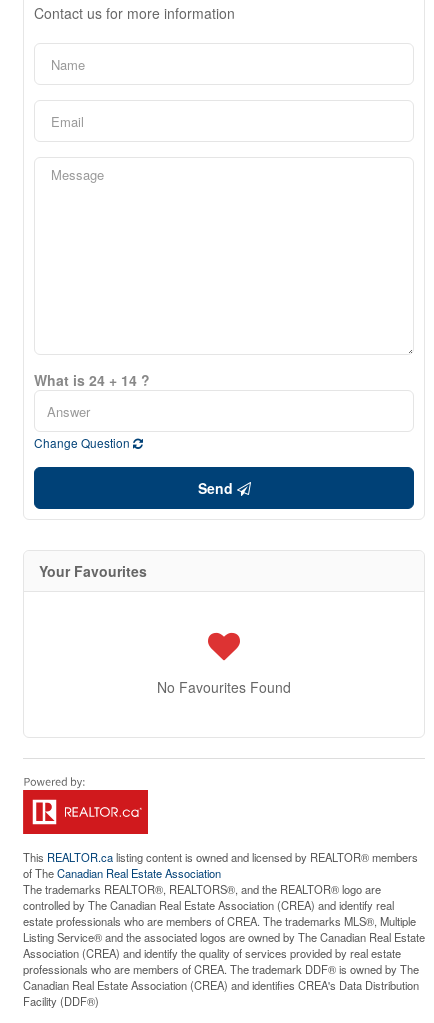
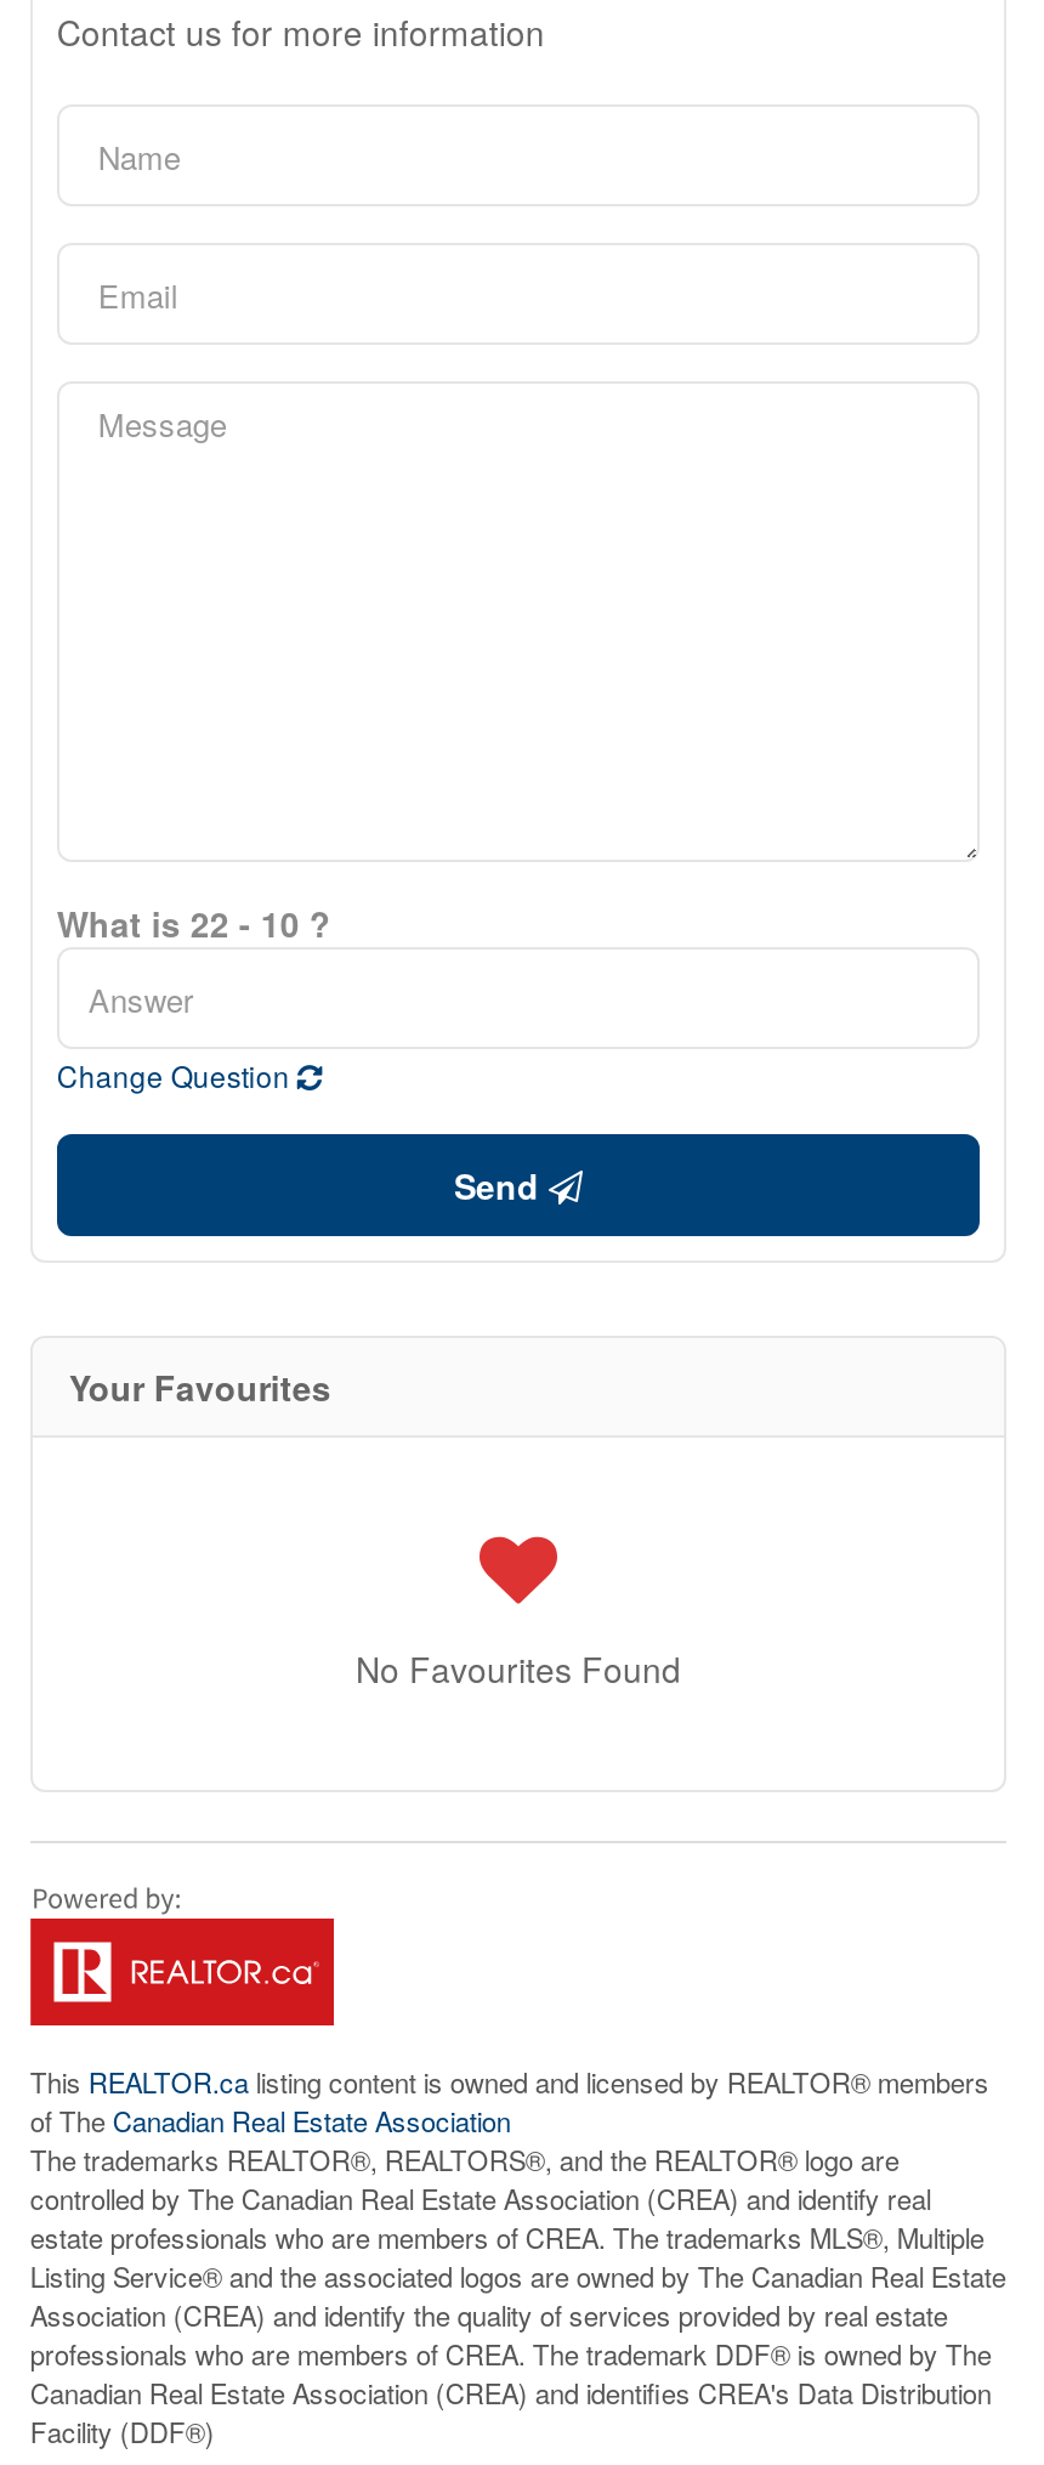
- What is 24 + 14 ?
+ What is 22 - 10 ?
